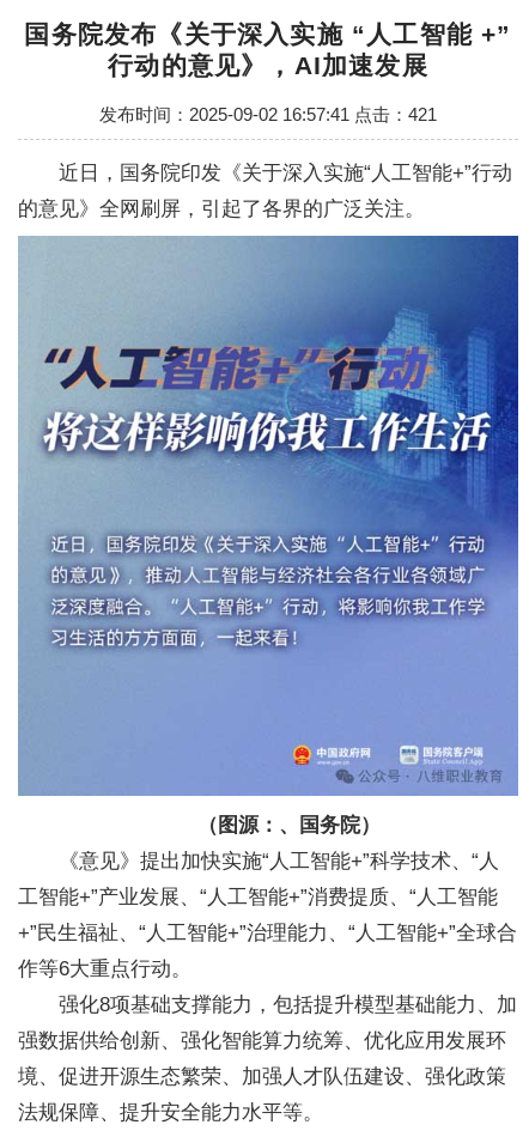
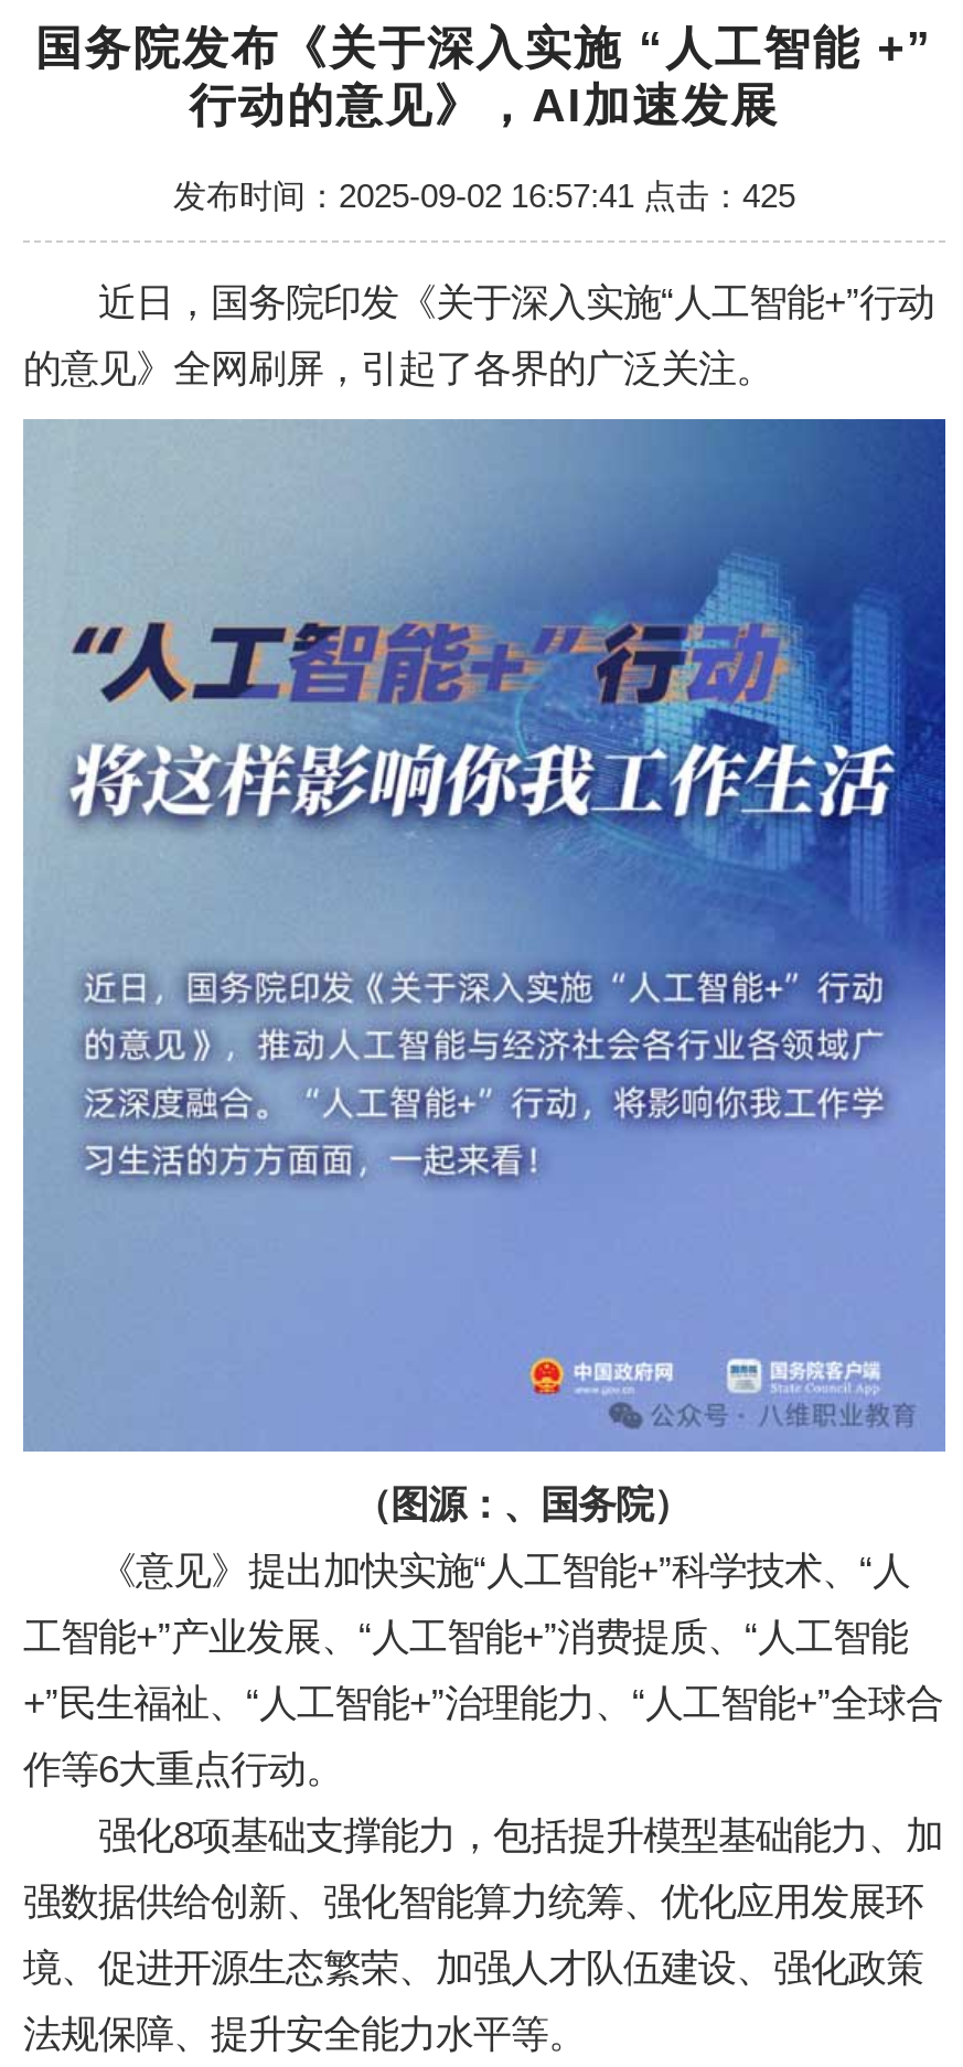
- 发布时间：2025-09-02 16:57:41 点击：421
+ 发布时间：2025-09-02 16:57:41 点击：425
